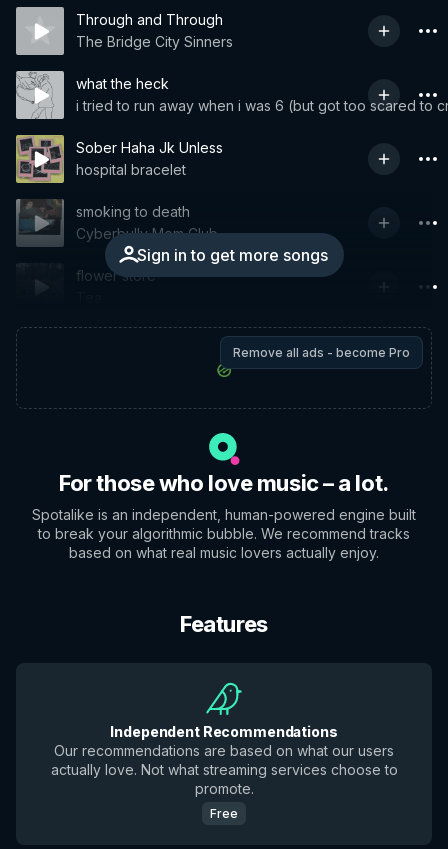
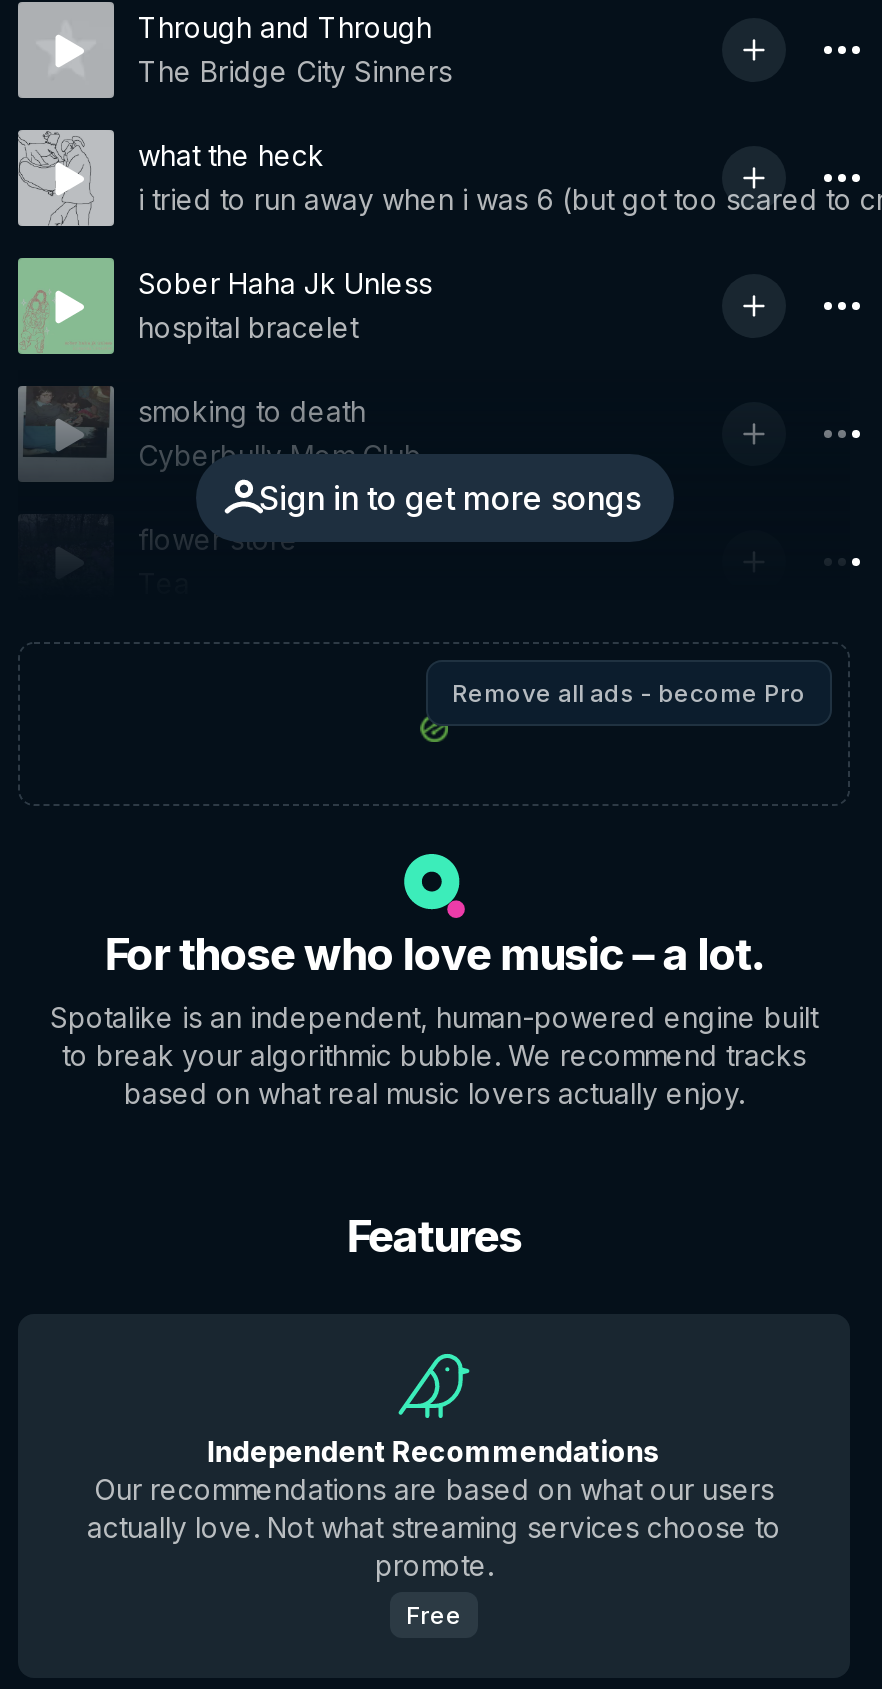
- [image]
+ [image]
